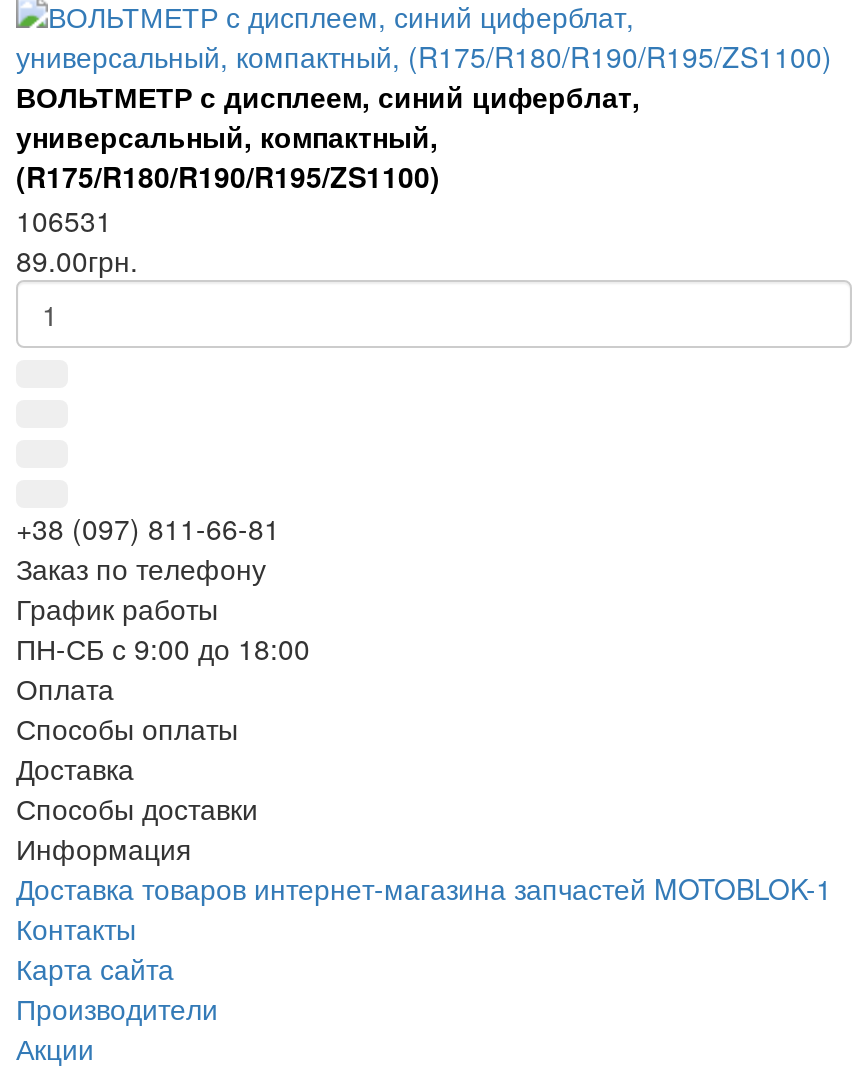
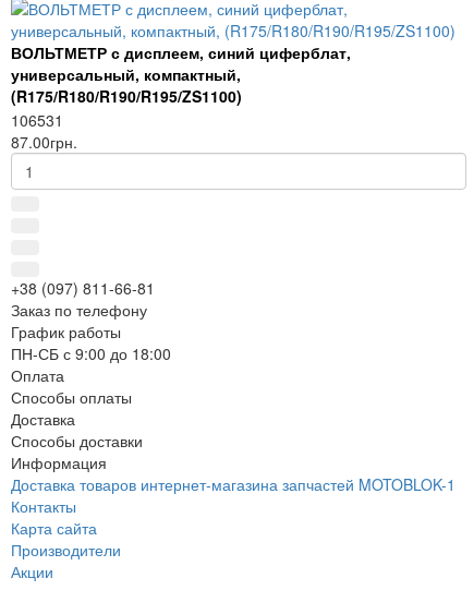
- 89.00грн.
+ 87.00грн.
